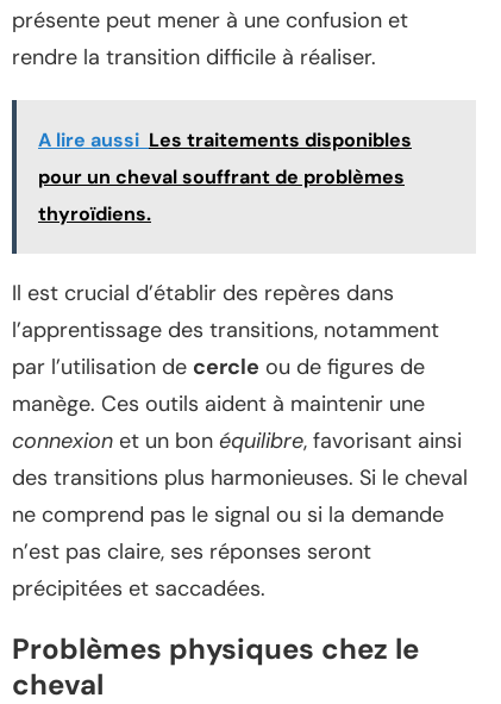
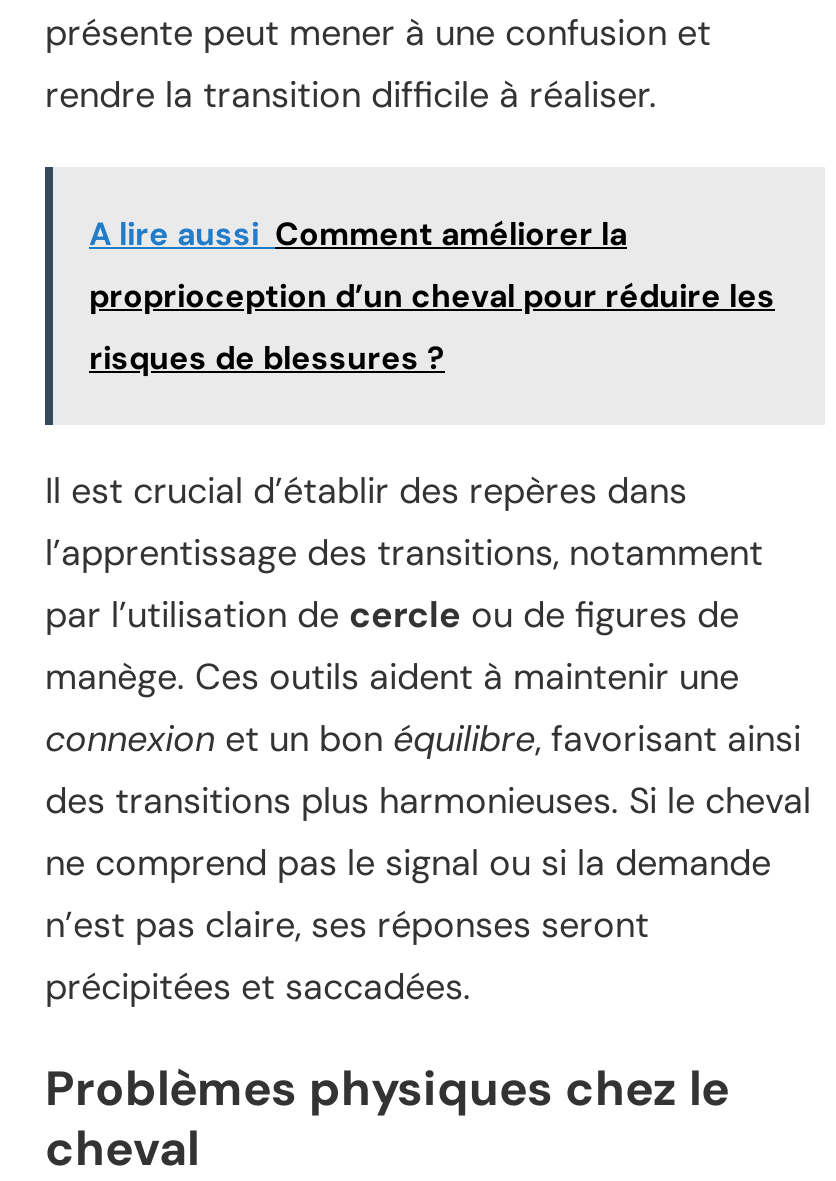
- A lire aussi Les traitements disponibles
+ A lire aussi Comment améliorer la

- pour un cheval souffrant de problèmes
+ proprioception d’un cheval pour réduire les

- thyroïdiens.
+ risques de blessures ?
